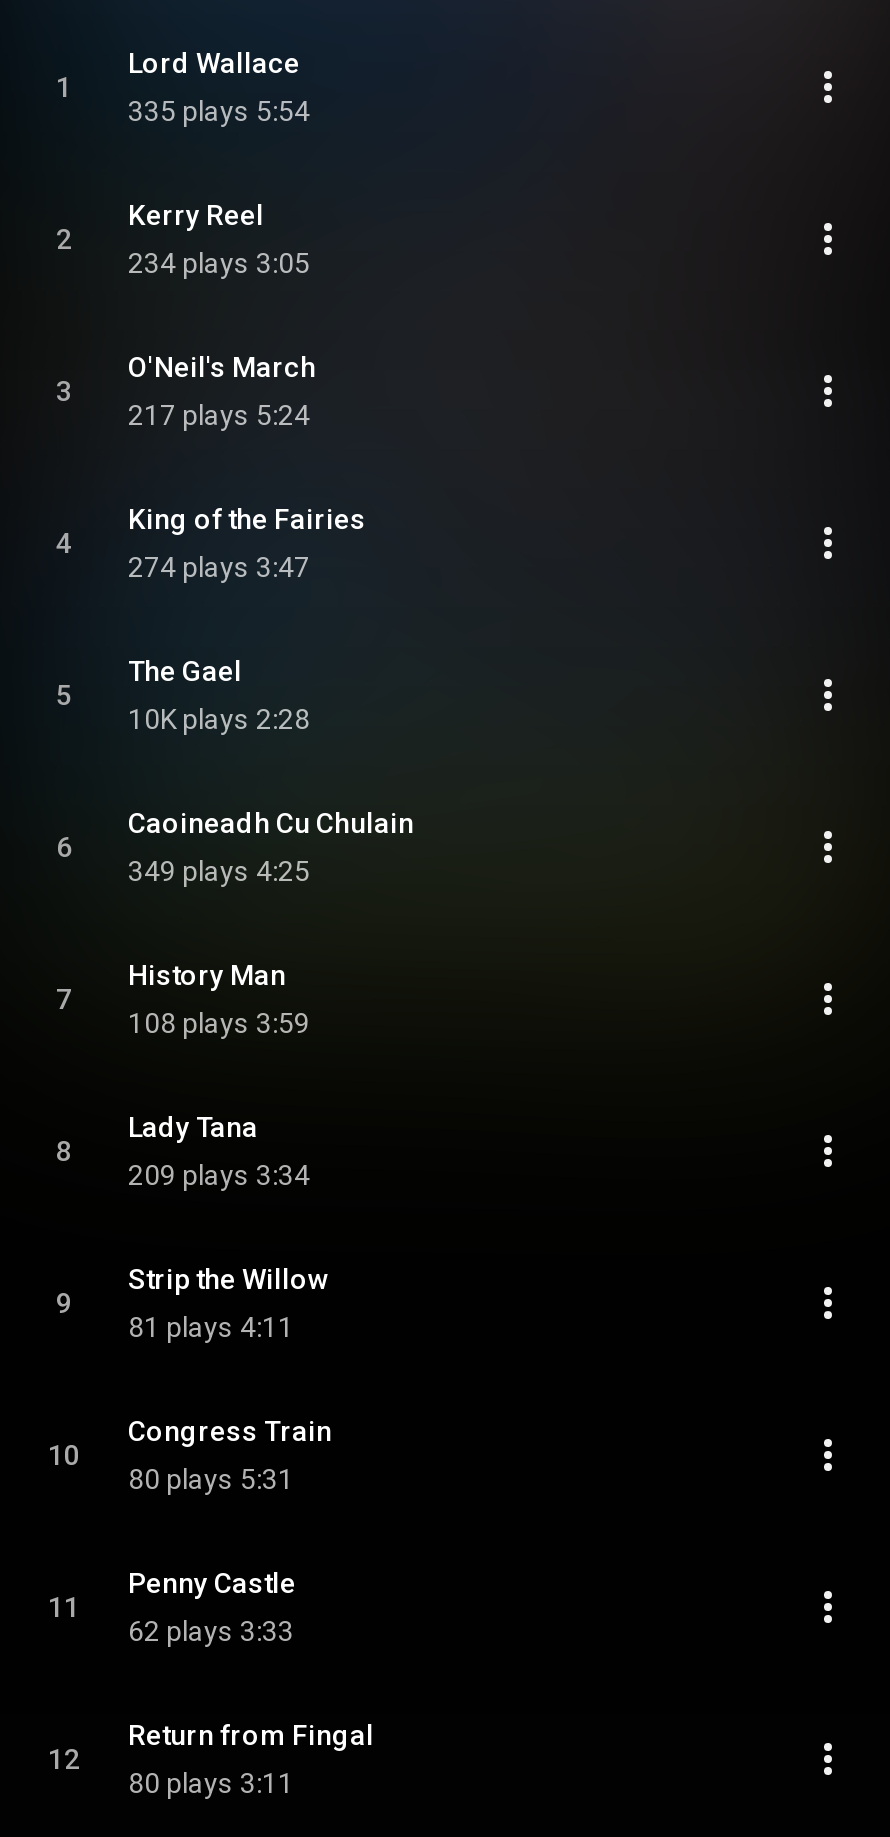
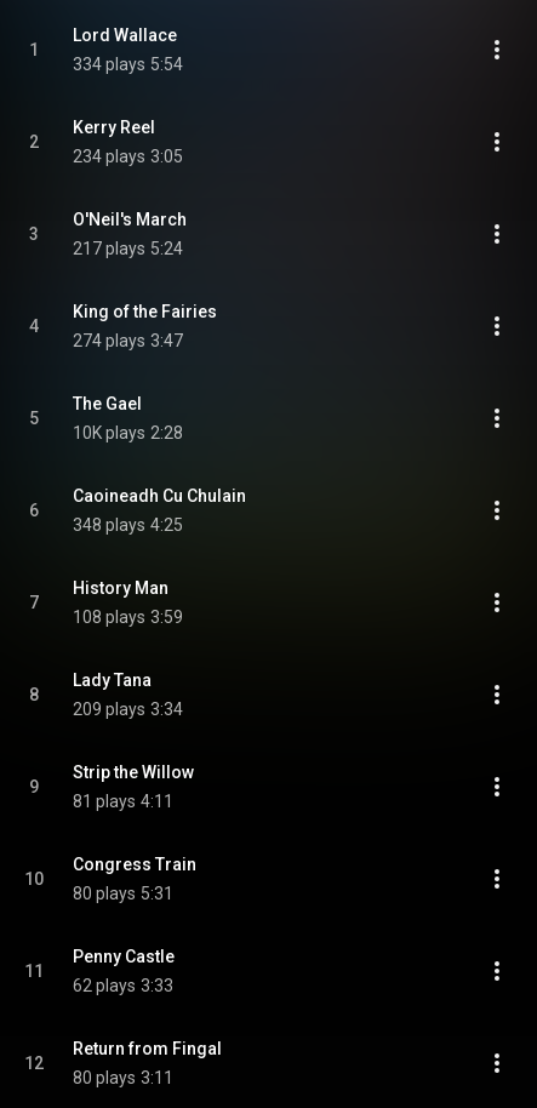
- 335 plays 5:54
+ 334 plays 5:54

- 349 plays 4:25
+ 348 plays 4:25
